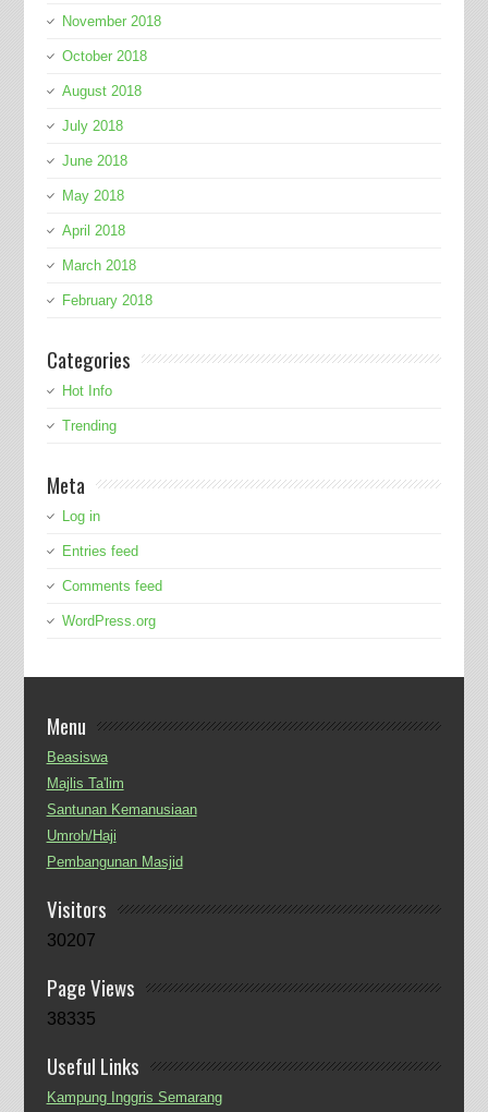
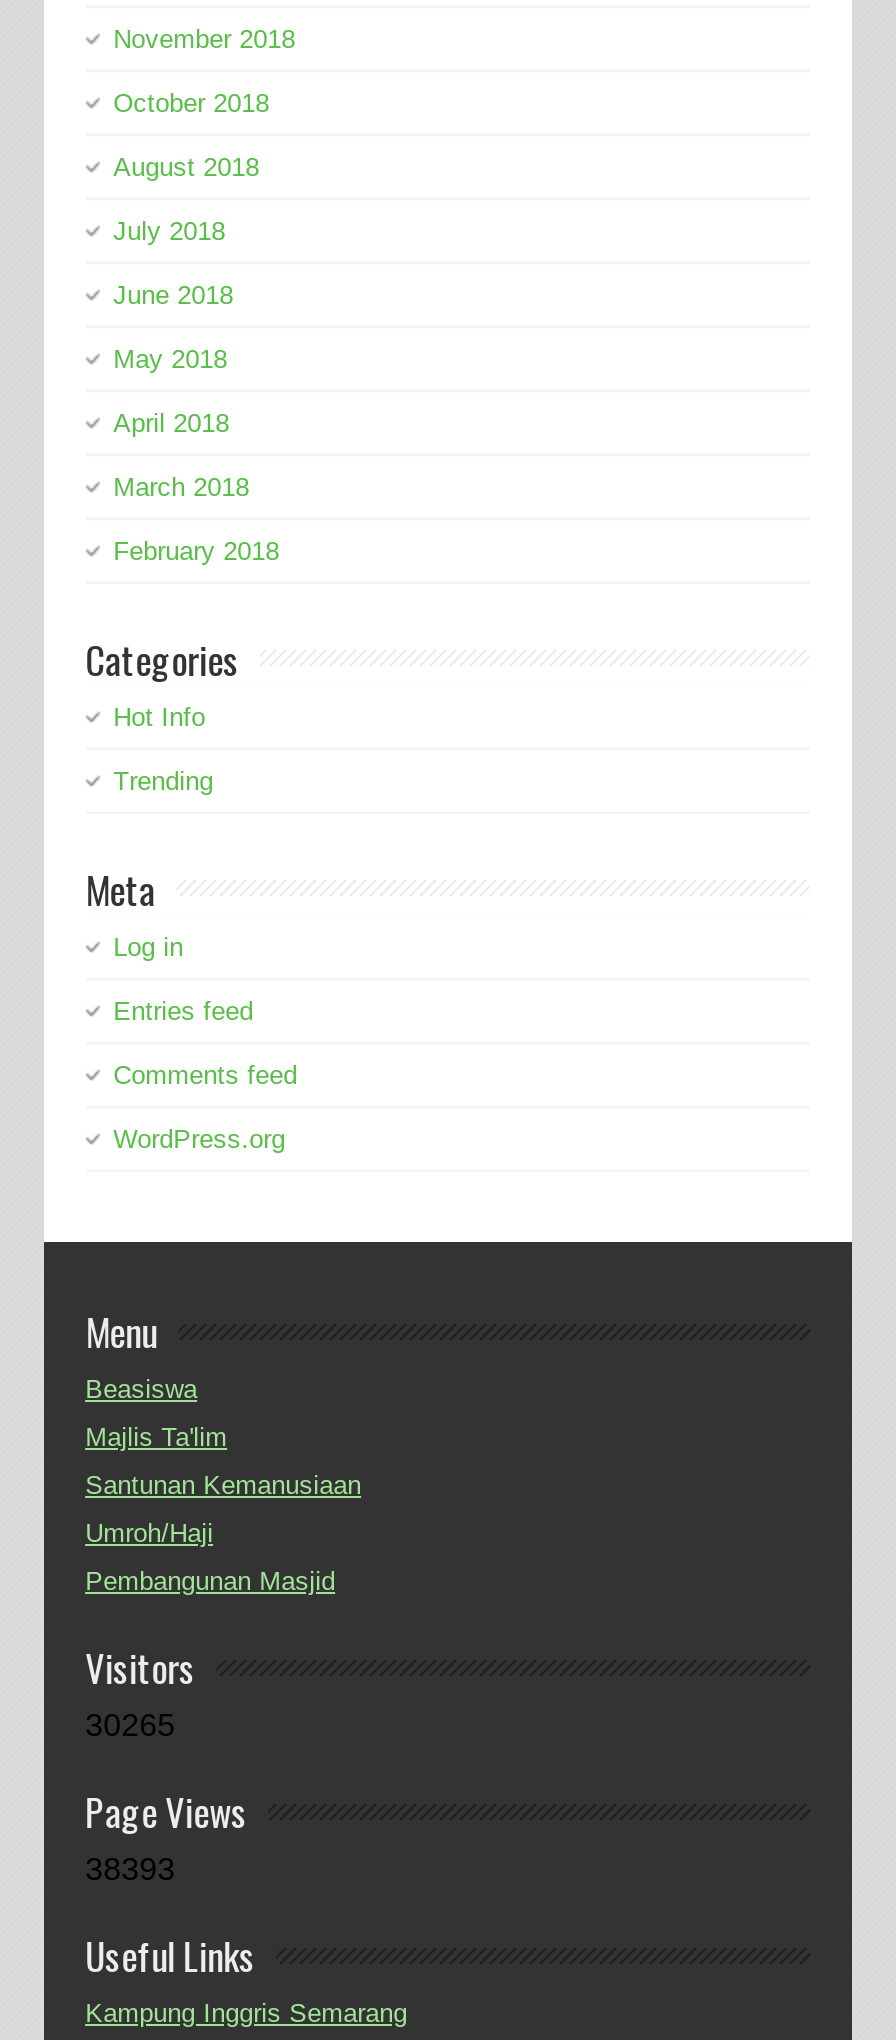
- 30207
+ 30265

- 38335
+ 38393
